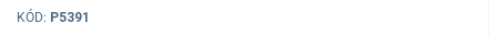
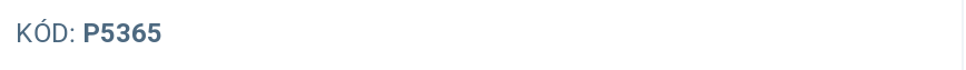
- KÓD: P5391
+ KÓD: P5365
